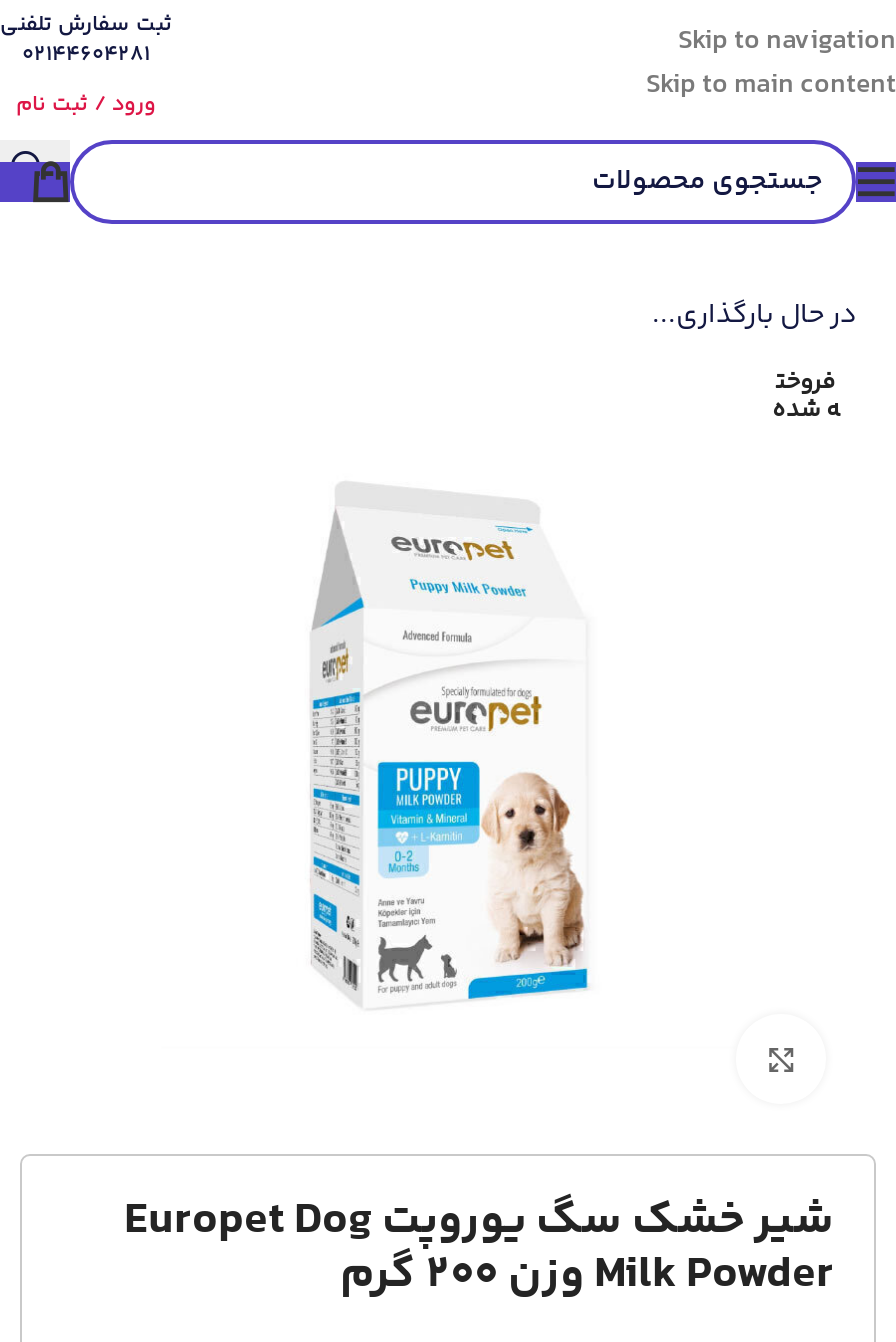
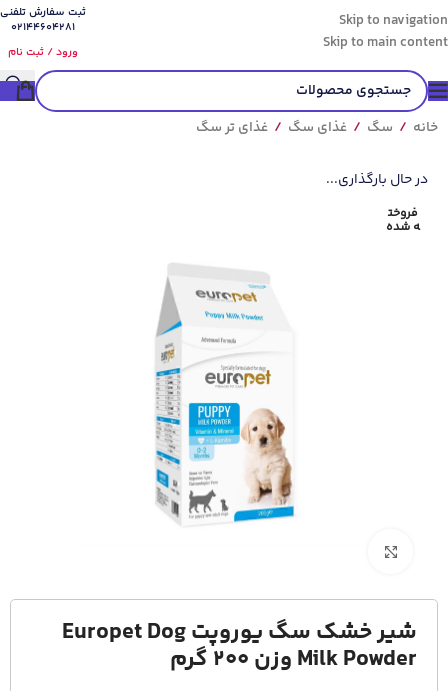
+ خانه / سگ / غذای سگ / غذای تر سگ
